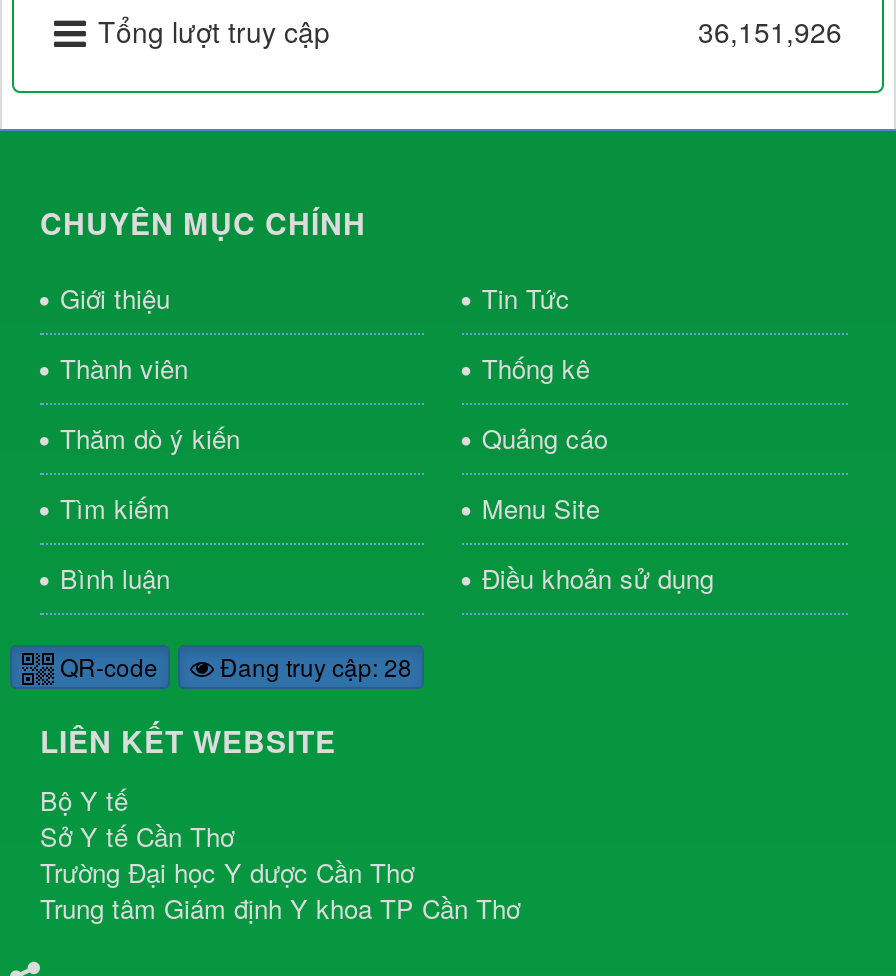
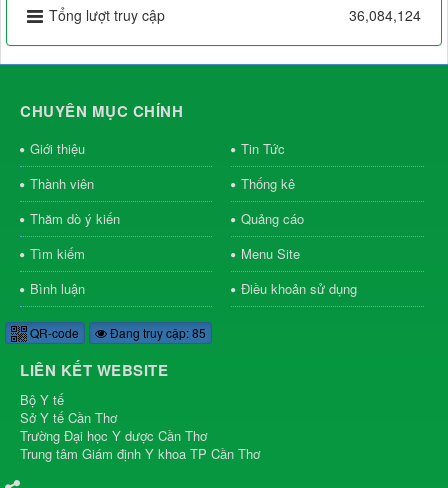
- 36,151,926
+ 36,084,124

- QR-code Đang truy cập: 28
+ QR-code Đang truy cập: 85
